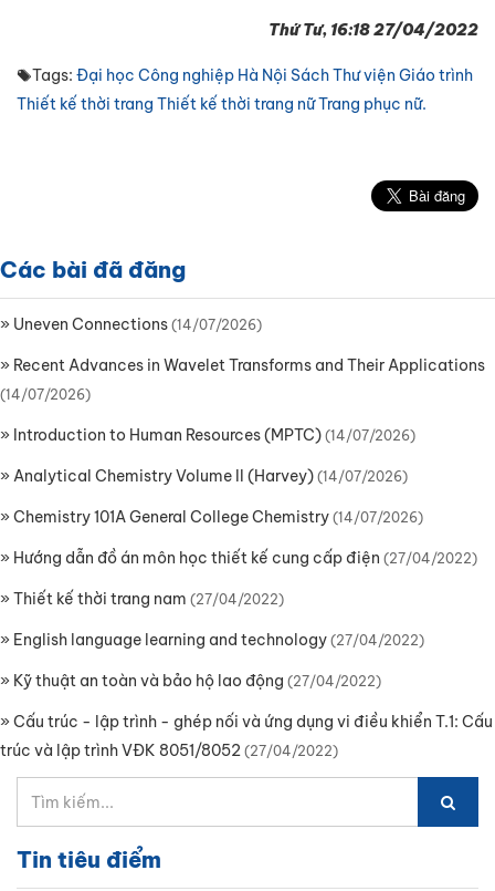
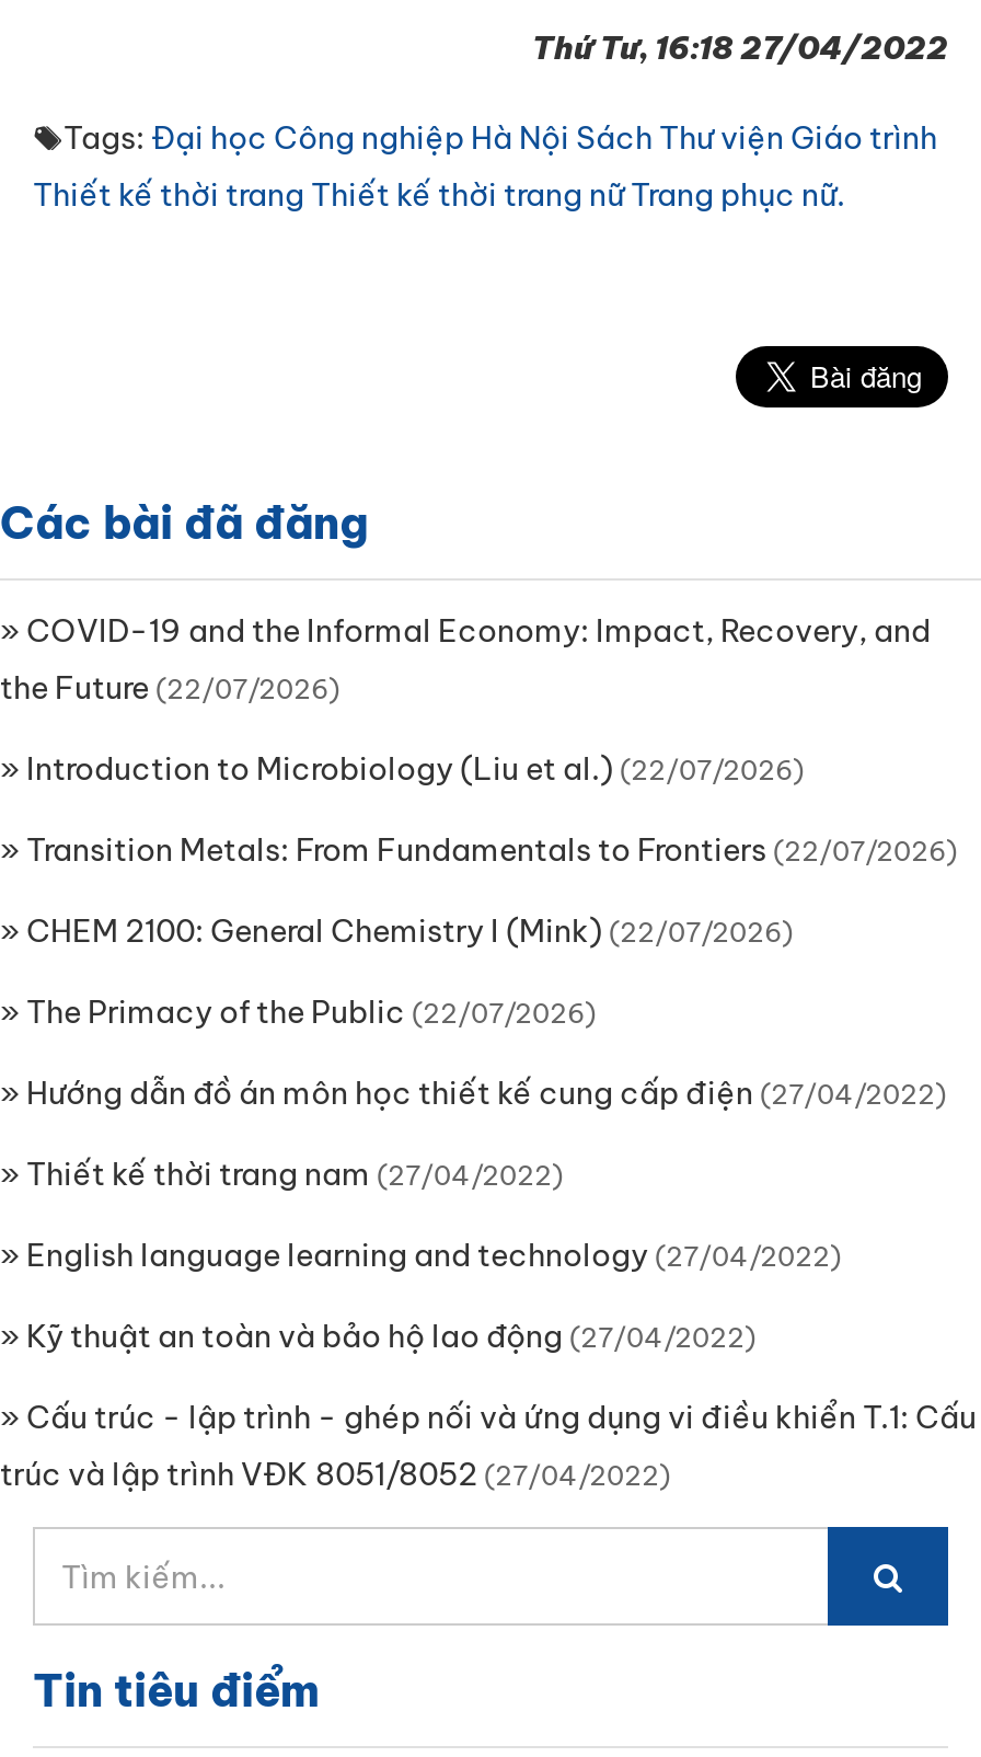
- » Uneven Connections (14/07/2026)
- » Recent Advances in Wavelet Transforms and Their Applications
- (14/07/2026)
- » Introduction to Human Resources (MPTC) (14/07/2026)
- » Analytical Chemistry Volume II (Harvey) (14/07/2026)
- » Chemistry 101A General College Chemistry (14/07/2026)
+ » COVID-19 and the Informal Economy: Impact, Recovery, and
+ the Future (22/07/2026)
+ » Introduction to Microbiology (Liu et al.) (22/07/2026)
+ » Transition Metals: From Fundamentals to Frontiers (22/07/2026)
+ » CHEM 2100: General Chemistry I (Mink) (22/07/2026)
+ » The Primacy of the Public (22/07/2026)
